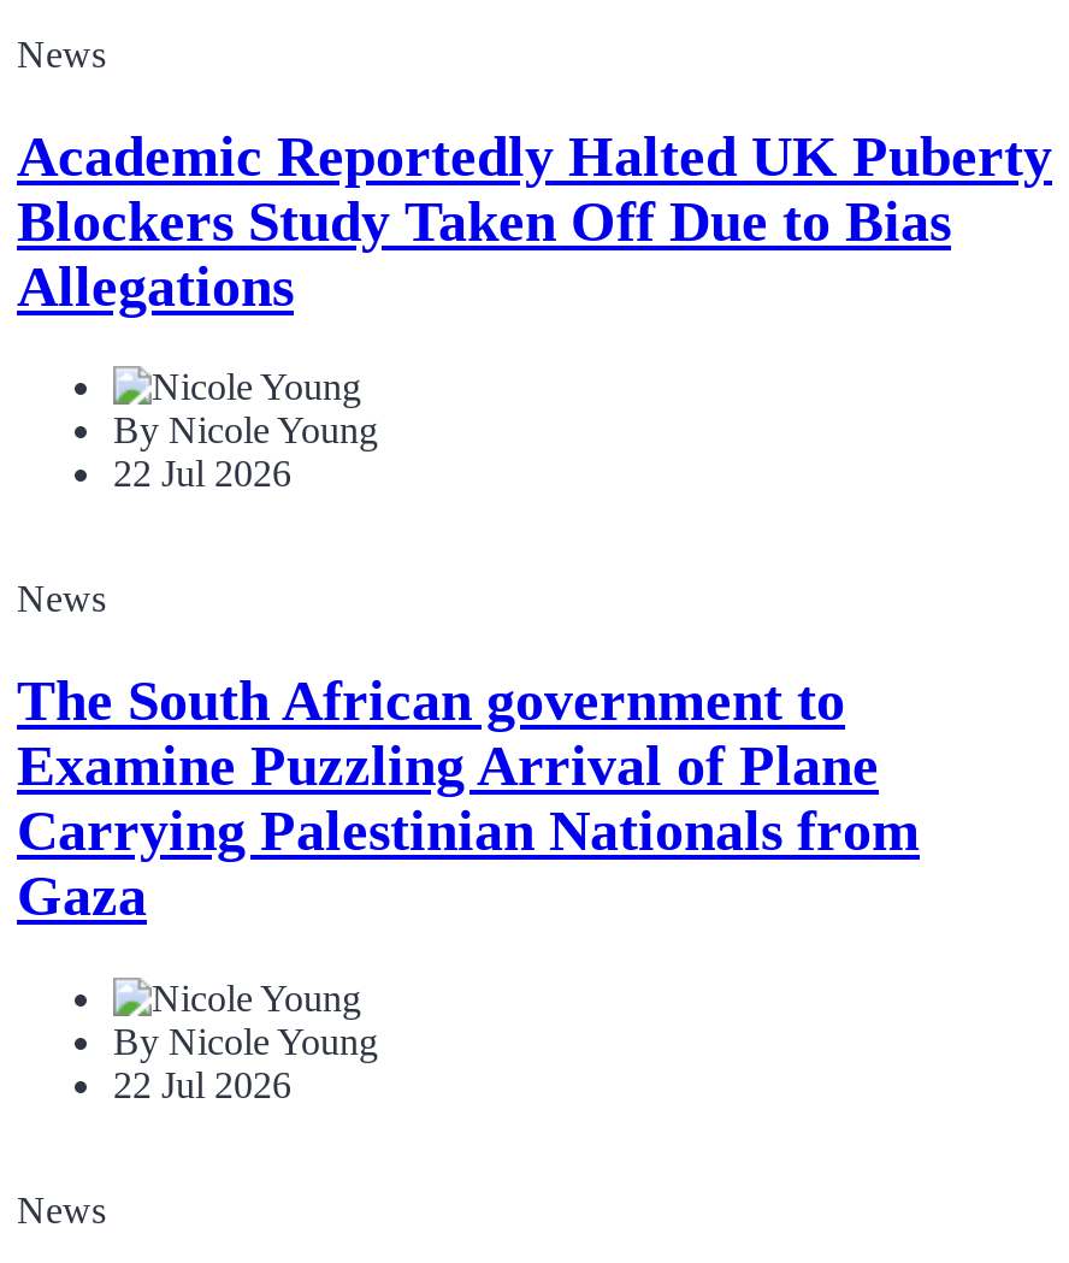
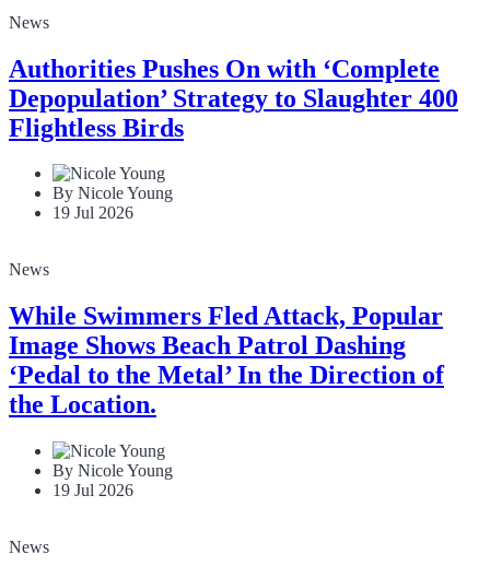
- Academic Reportedly Halted UK Puberty
- Blockers Study Taken Off Due to Bias
- Allegations
+ Authorities Pushes On with ‘Complete
+ Depopulation’ Strategy to Slaughter 400
+ Flightless Birds

- 22 Jul 2026
+ 19 Jul 2026

- The South African government to
- Examine Puzzling Arrival of Plane
- Carrying Palestinian Nationals from
- Gaza
+ While Swimmers Fled Attack, Popular
+ Image Shows Beach Patrol Dashing
+ ‘Pedal to the Metal’ In the Direction of
+ the Location.

- 22 Jul 2026
+ 19 Jul 2026
